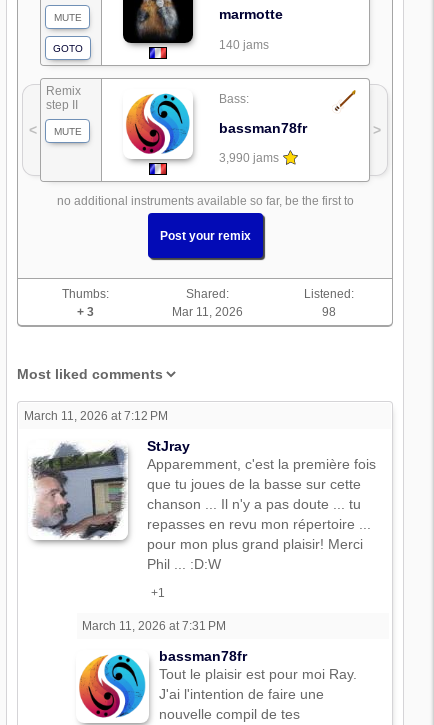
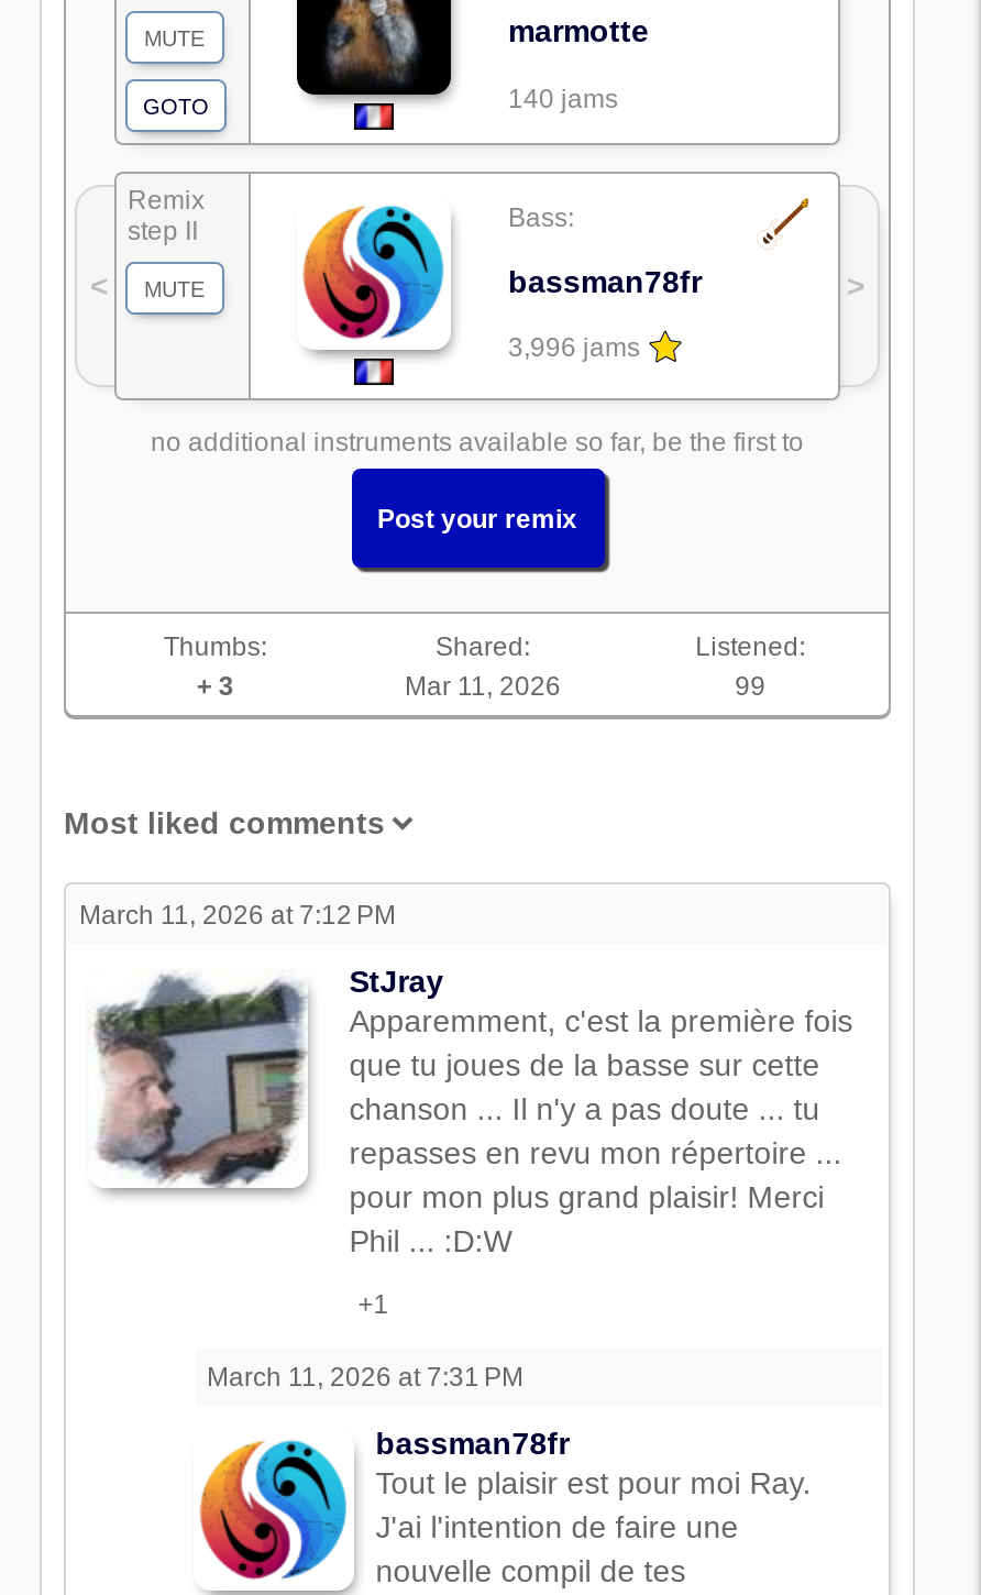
- 3,990 jams
+ 3,996 jams

- 98
+ 99
